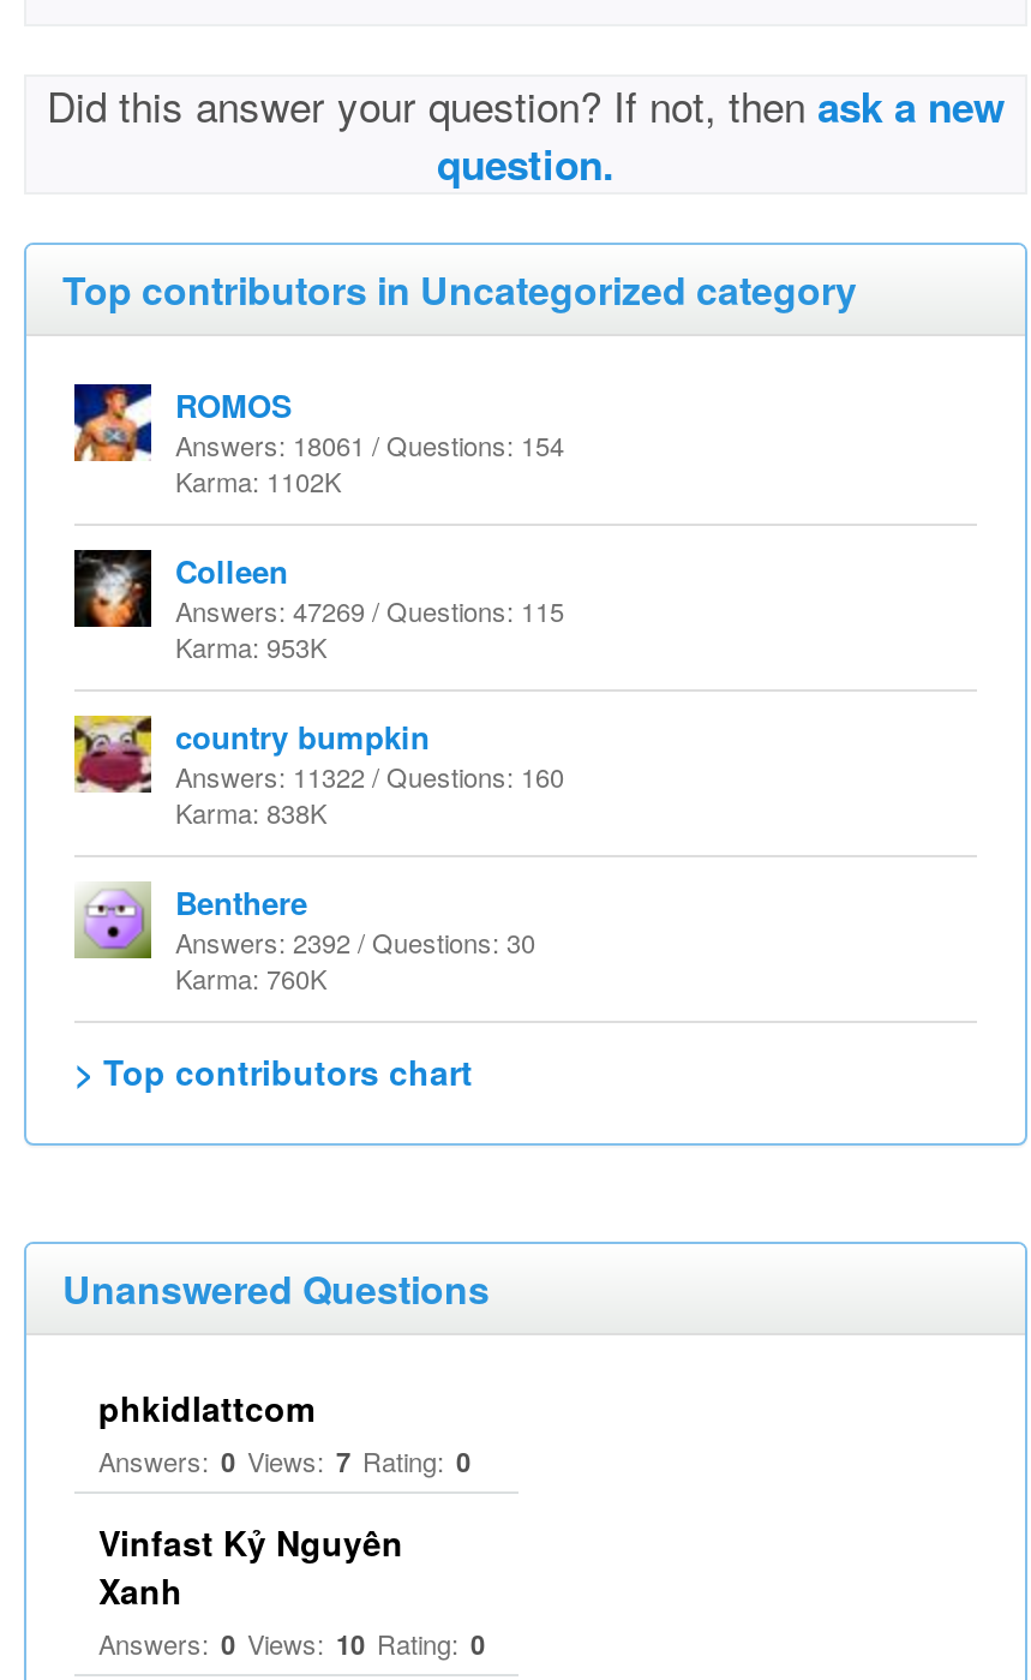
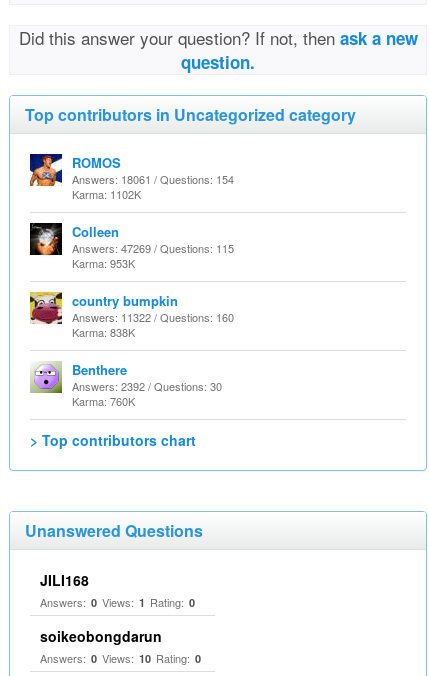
- phkidlattcom
- Answers: 0 Views: 7 Rating: 0
+ JILI168
+ Answers: 0 Views: 1 Rating: 0

- Vinfast Kỷ Nguyên
- Xanh
+ soikeobongdarun
